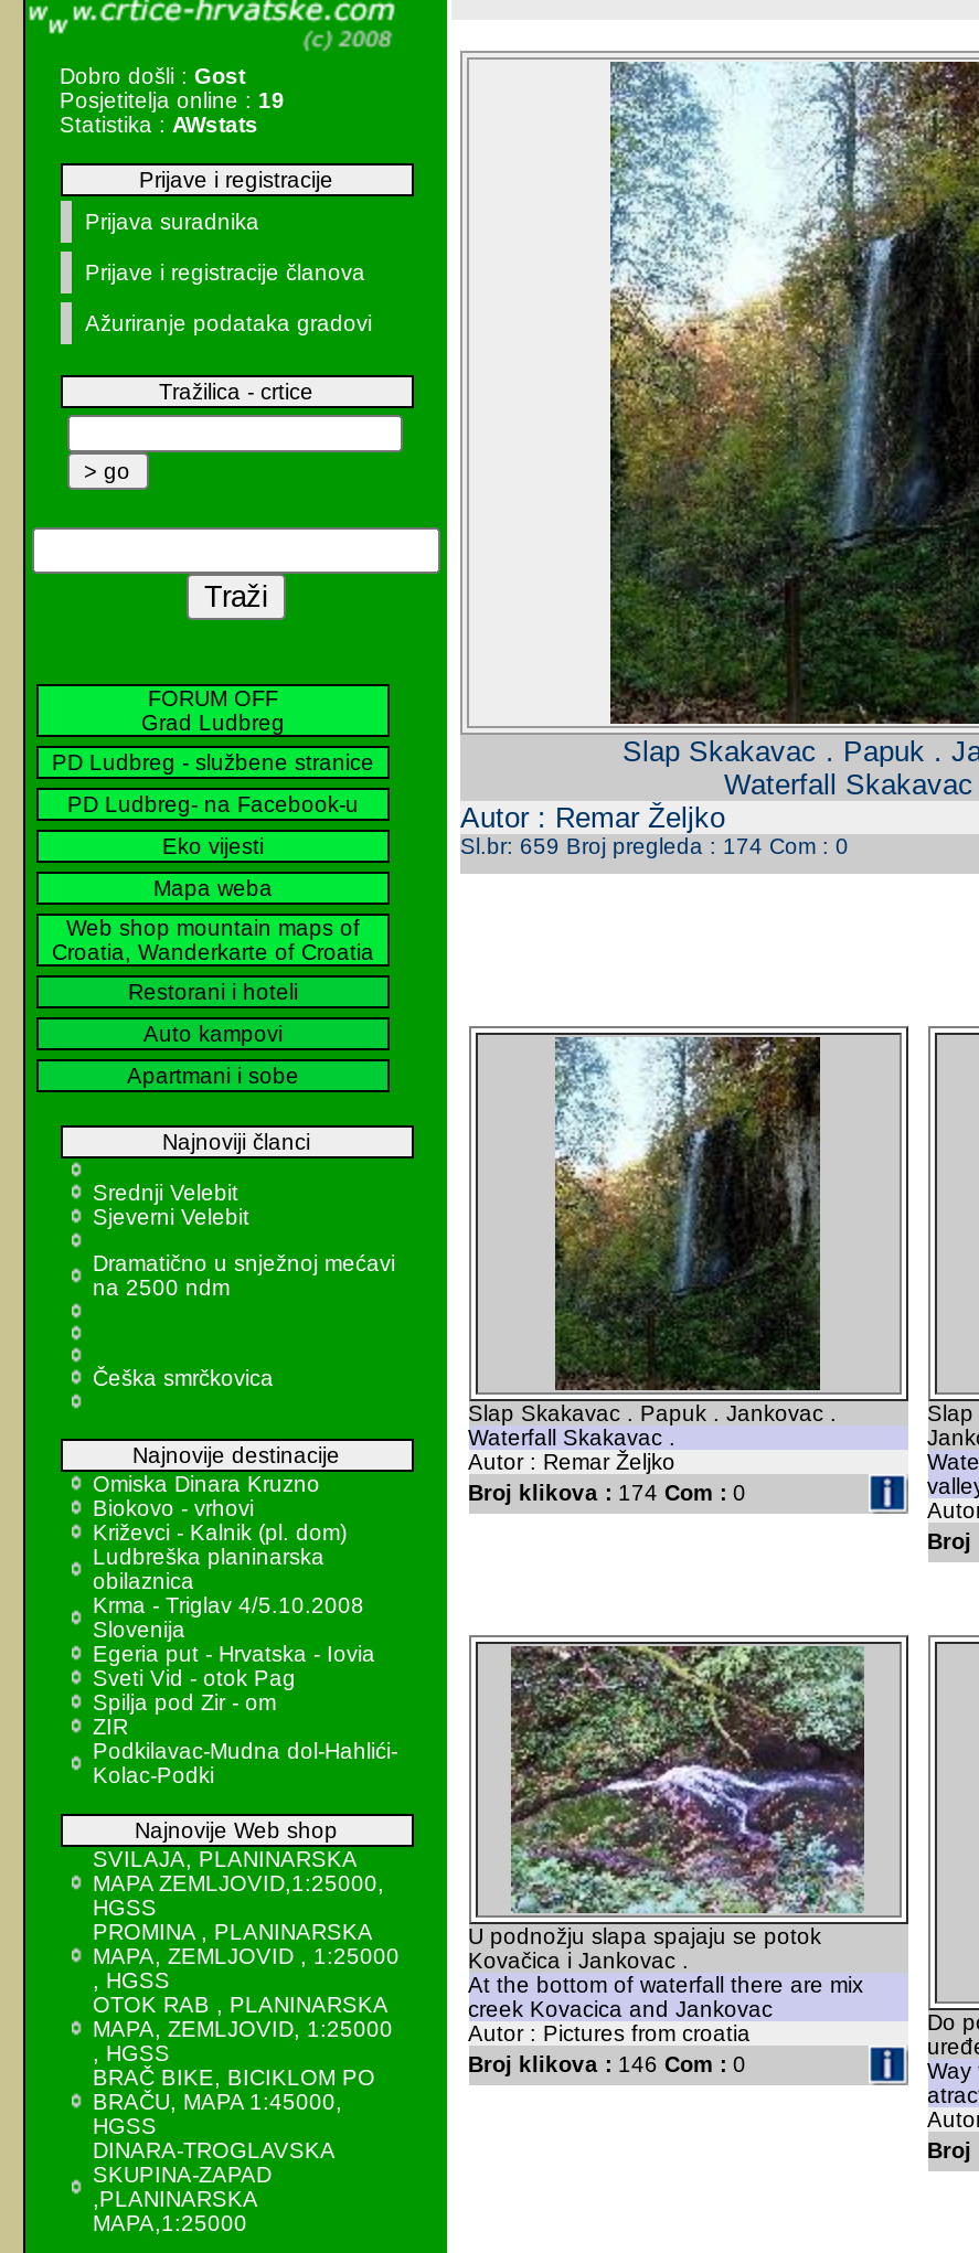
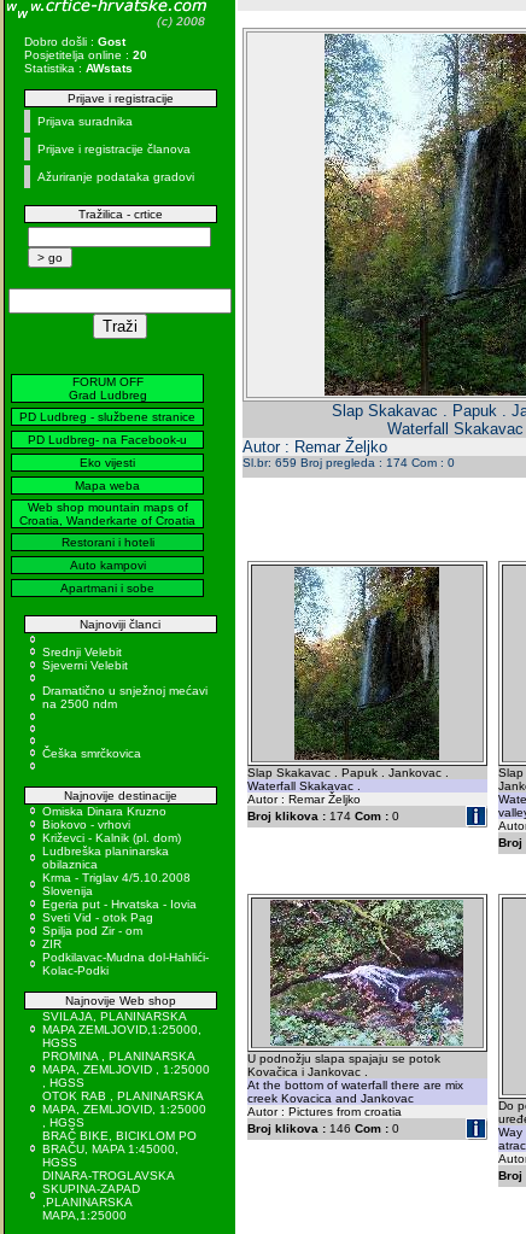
- Posjetitelja online : 19
+ Posjetitelja online : 20
